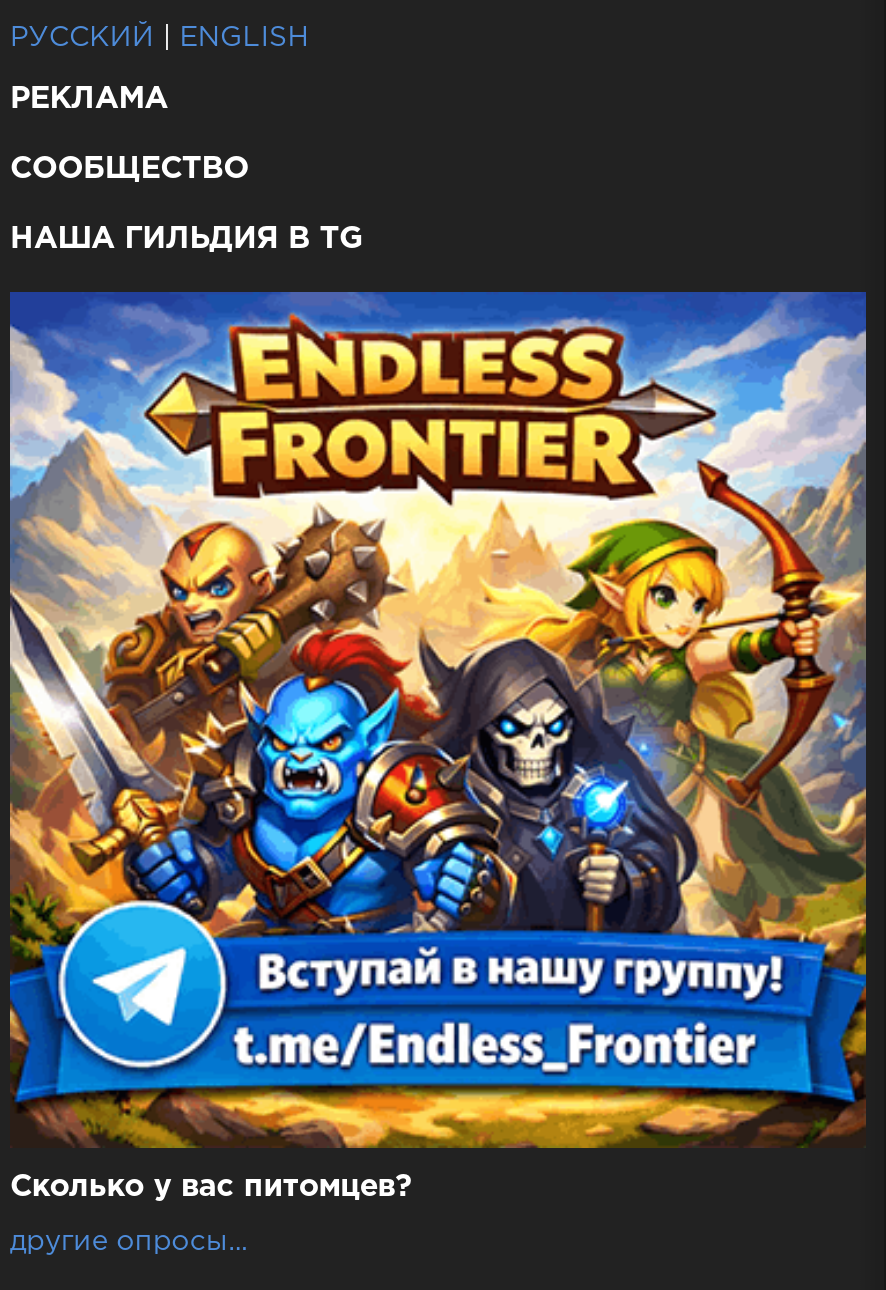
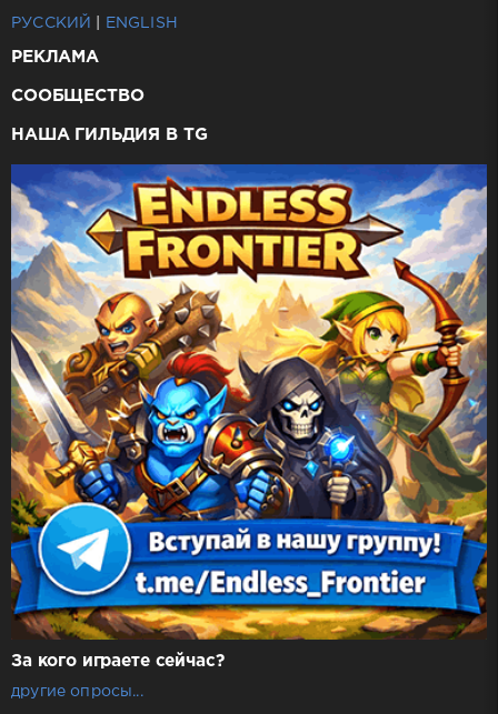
- Сколько у вас питомцев?
+ За кого играете сейчас?
